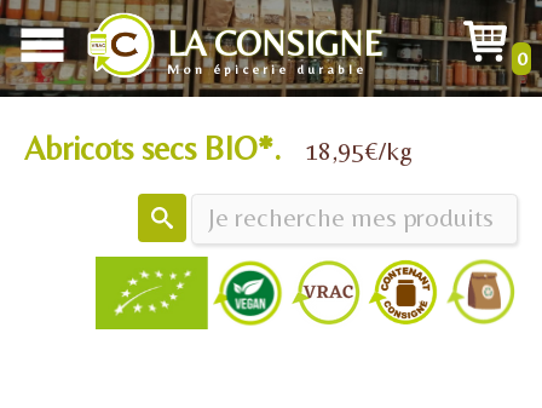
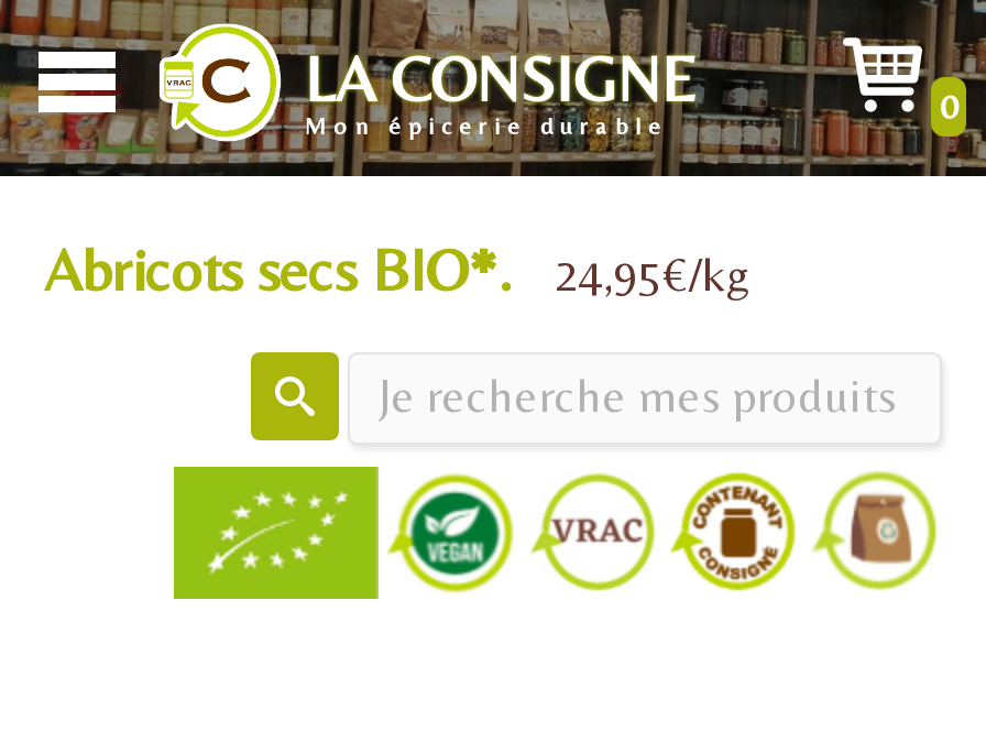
- Abricots secs BIO*. 18,95€/kg
+ Abricots secs BIO*. 24,95€/kg
